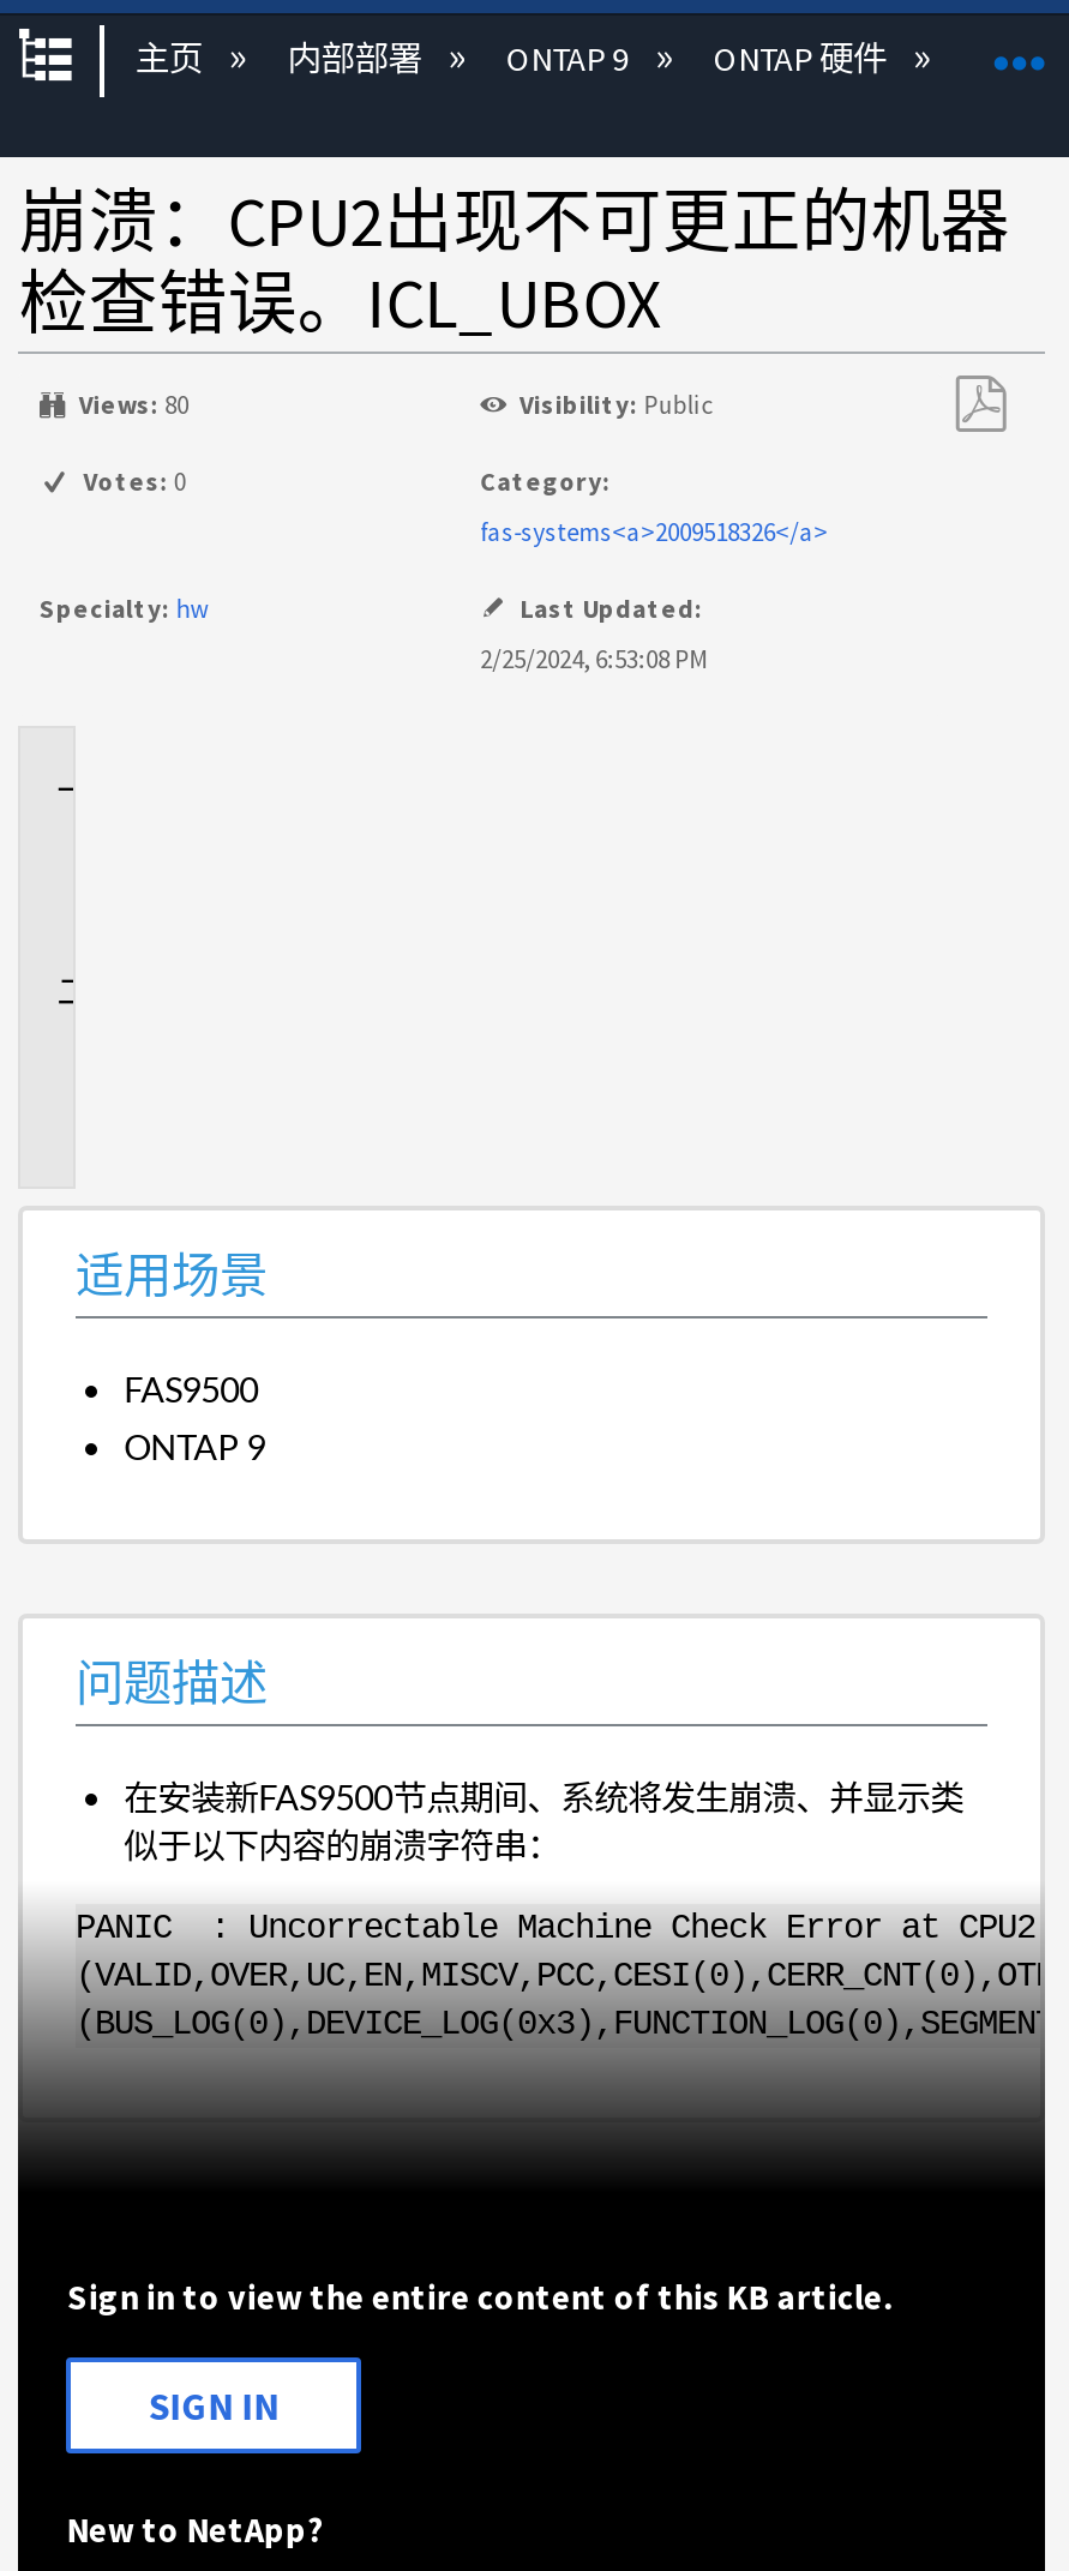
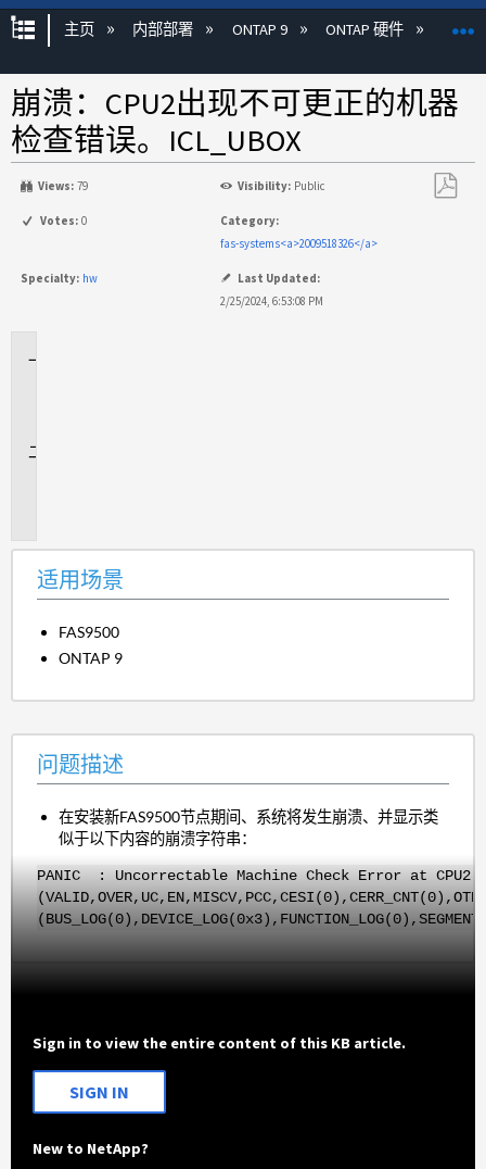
- Views: 80
+ Views: 79
